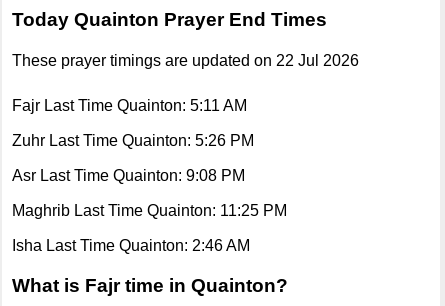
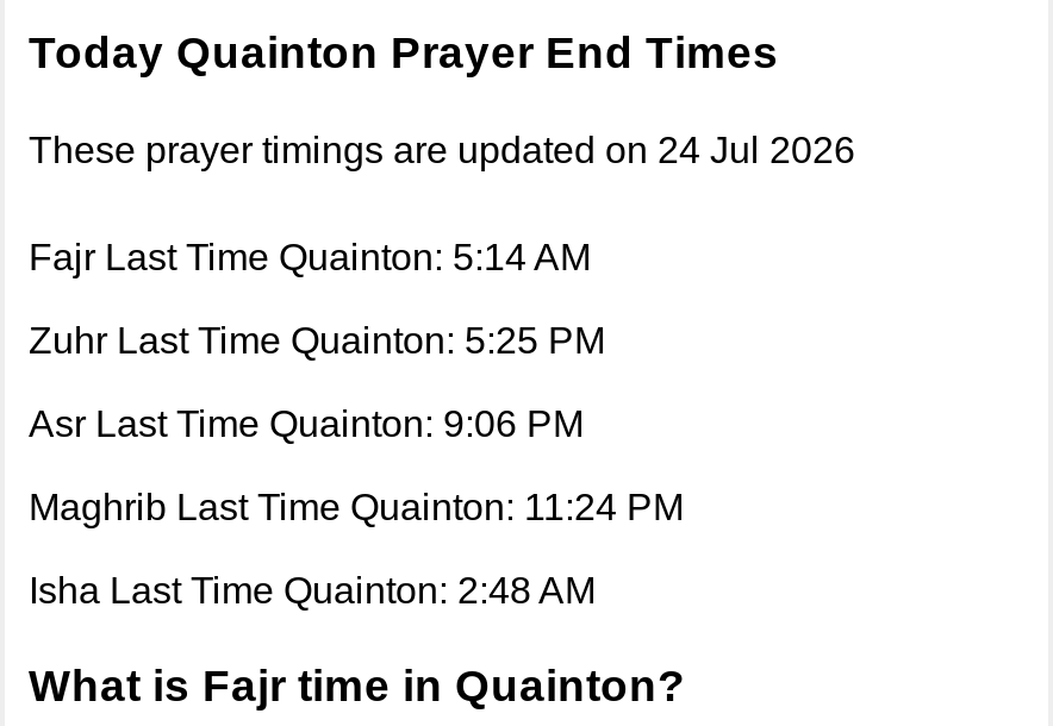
- These prayer timings are updated on 22 Jul 2026
+ These prayer timings are updated on 24 Jul 2026

- Fajr Last Time Quainton: 5:11 AM
+ Fajr Last Time Quainton: 5:14 AM

- Zuhr Last Time Quainton: 5:26 PM
+ Zuhr Last Time Quainton: 5:25 PM

- Asr Last Time Quainton: 9:08 PM
+ Asr Last Time Quainton: 9:06 PM

- Maghrib Last Time Quainton: 11:25 PM
+ Maghrib Last Time Quainton: 11:24 PM

- Isha Last Time Quainton: 2:46 AM
+ Isha Last Time Quainton: 2:48 AM
